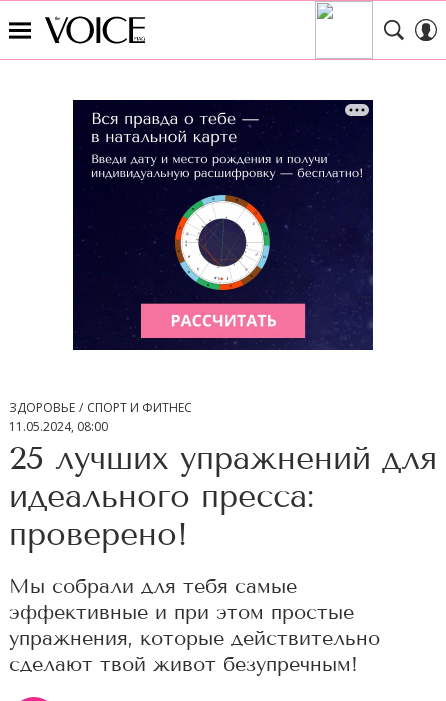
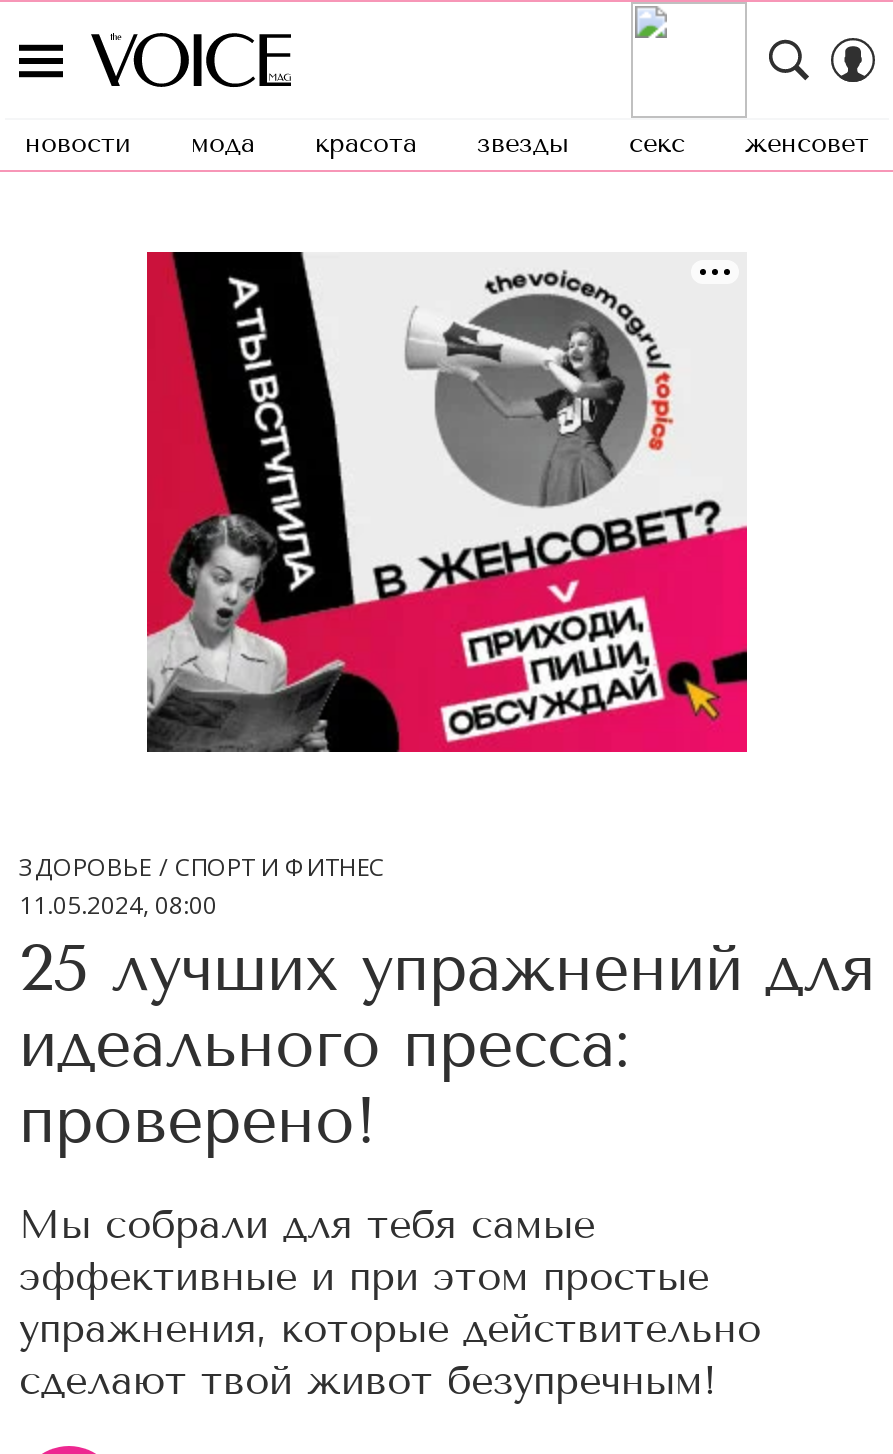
+ новости
+ мода
+ красота
+ звезды
+ секс
+ женсовет

- [image]
+ [image]
